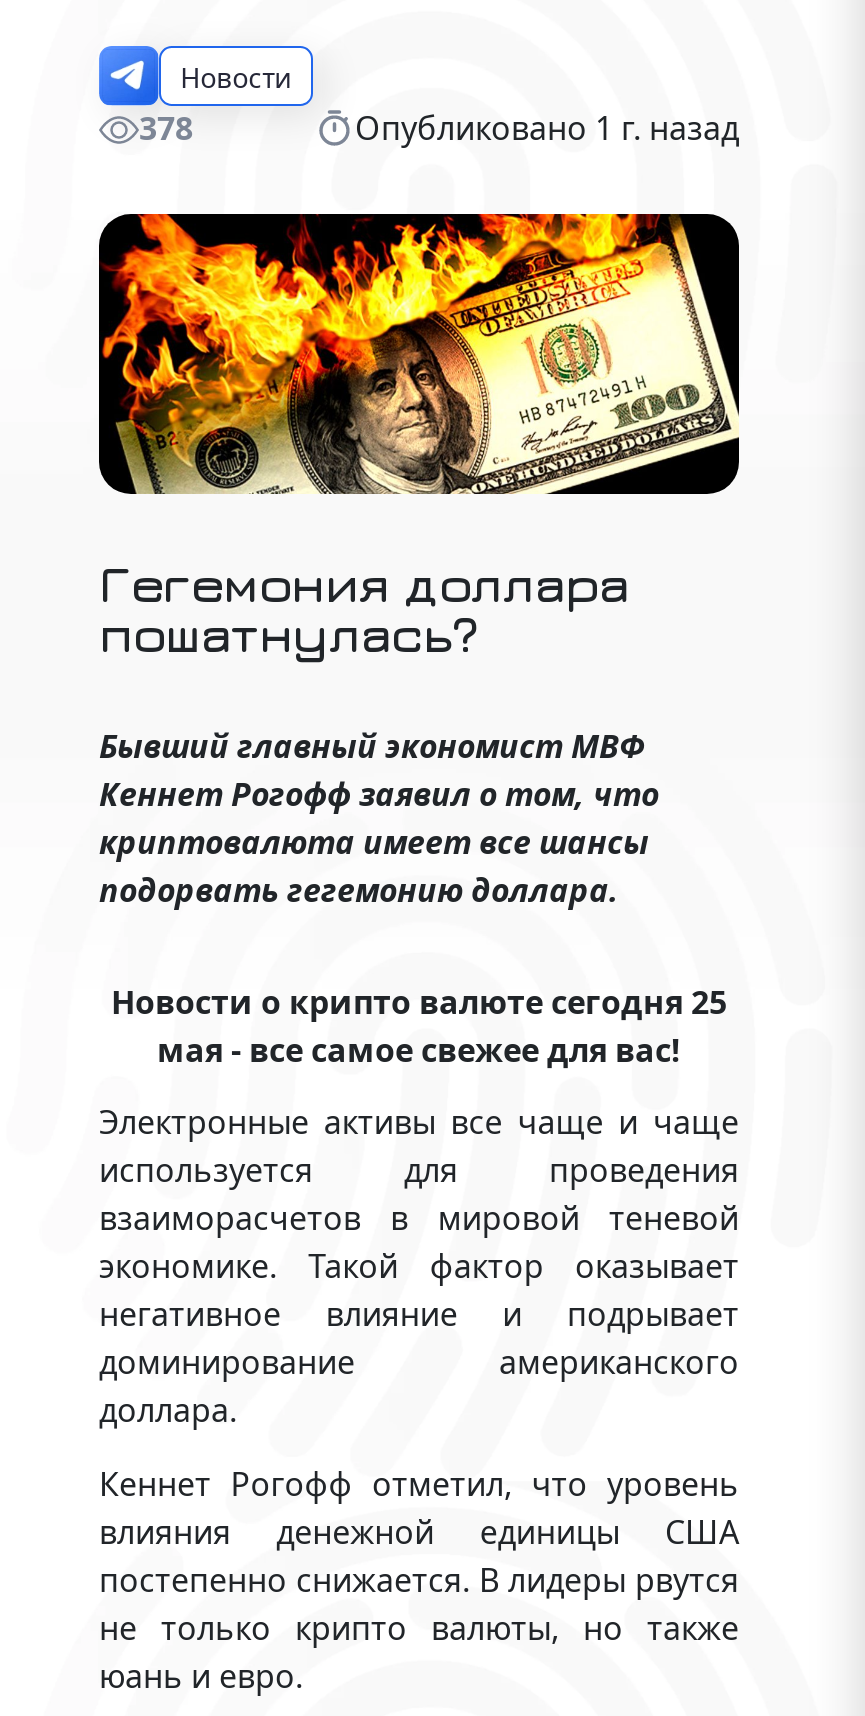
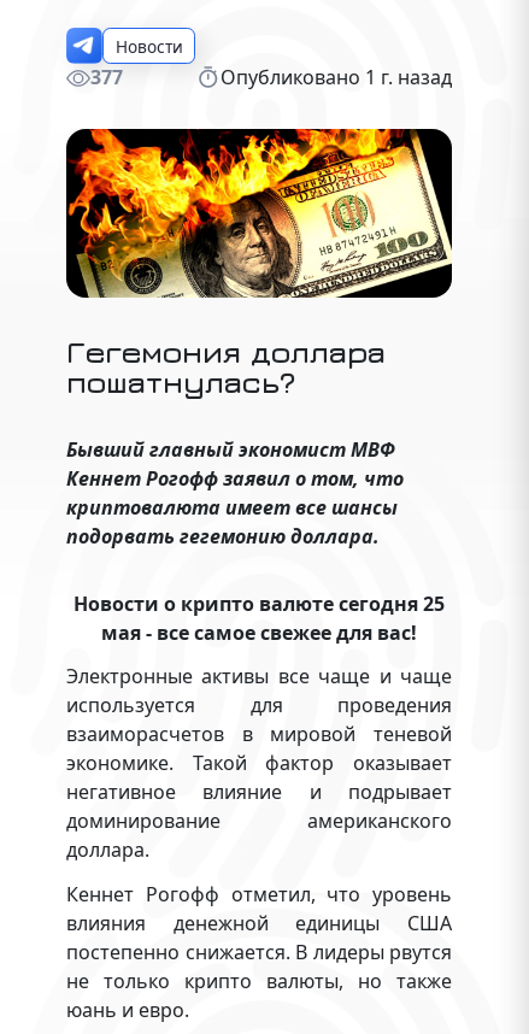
- 378
+ 377
